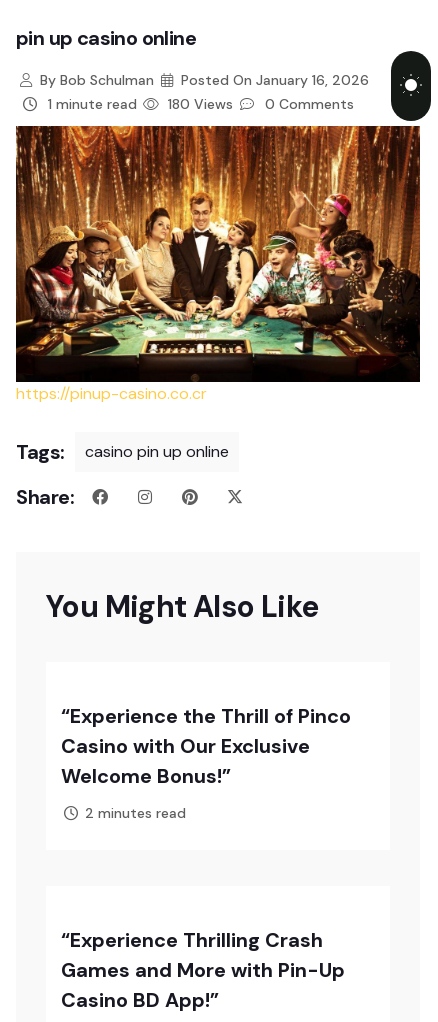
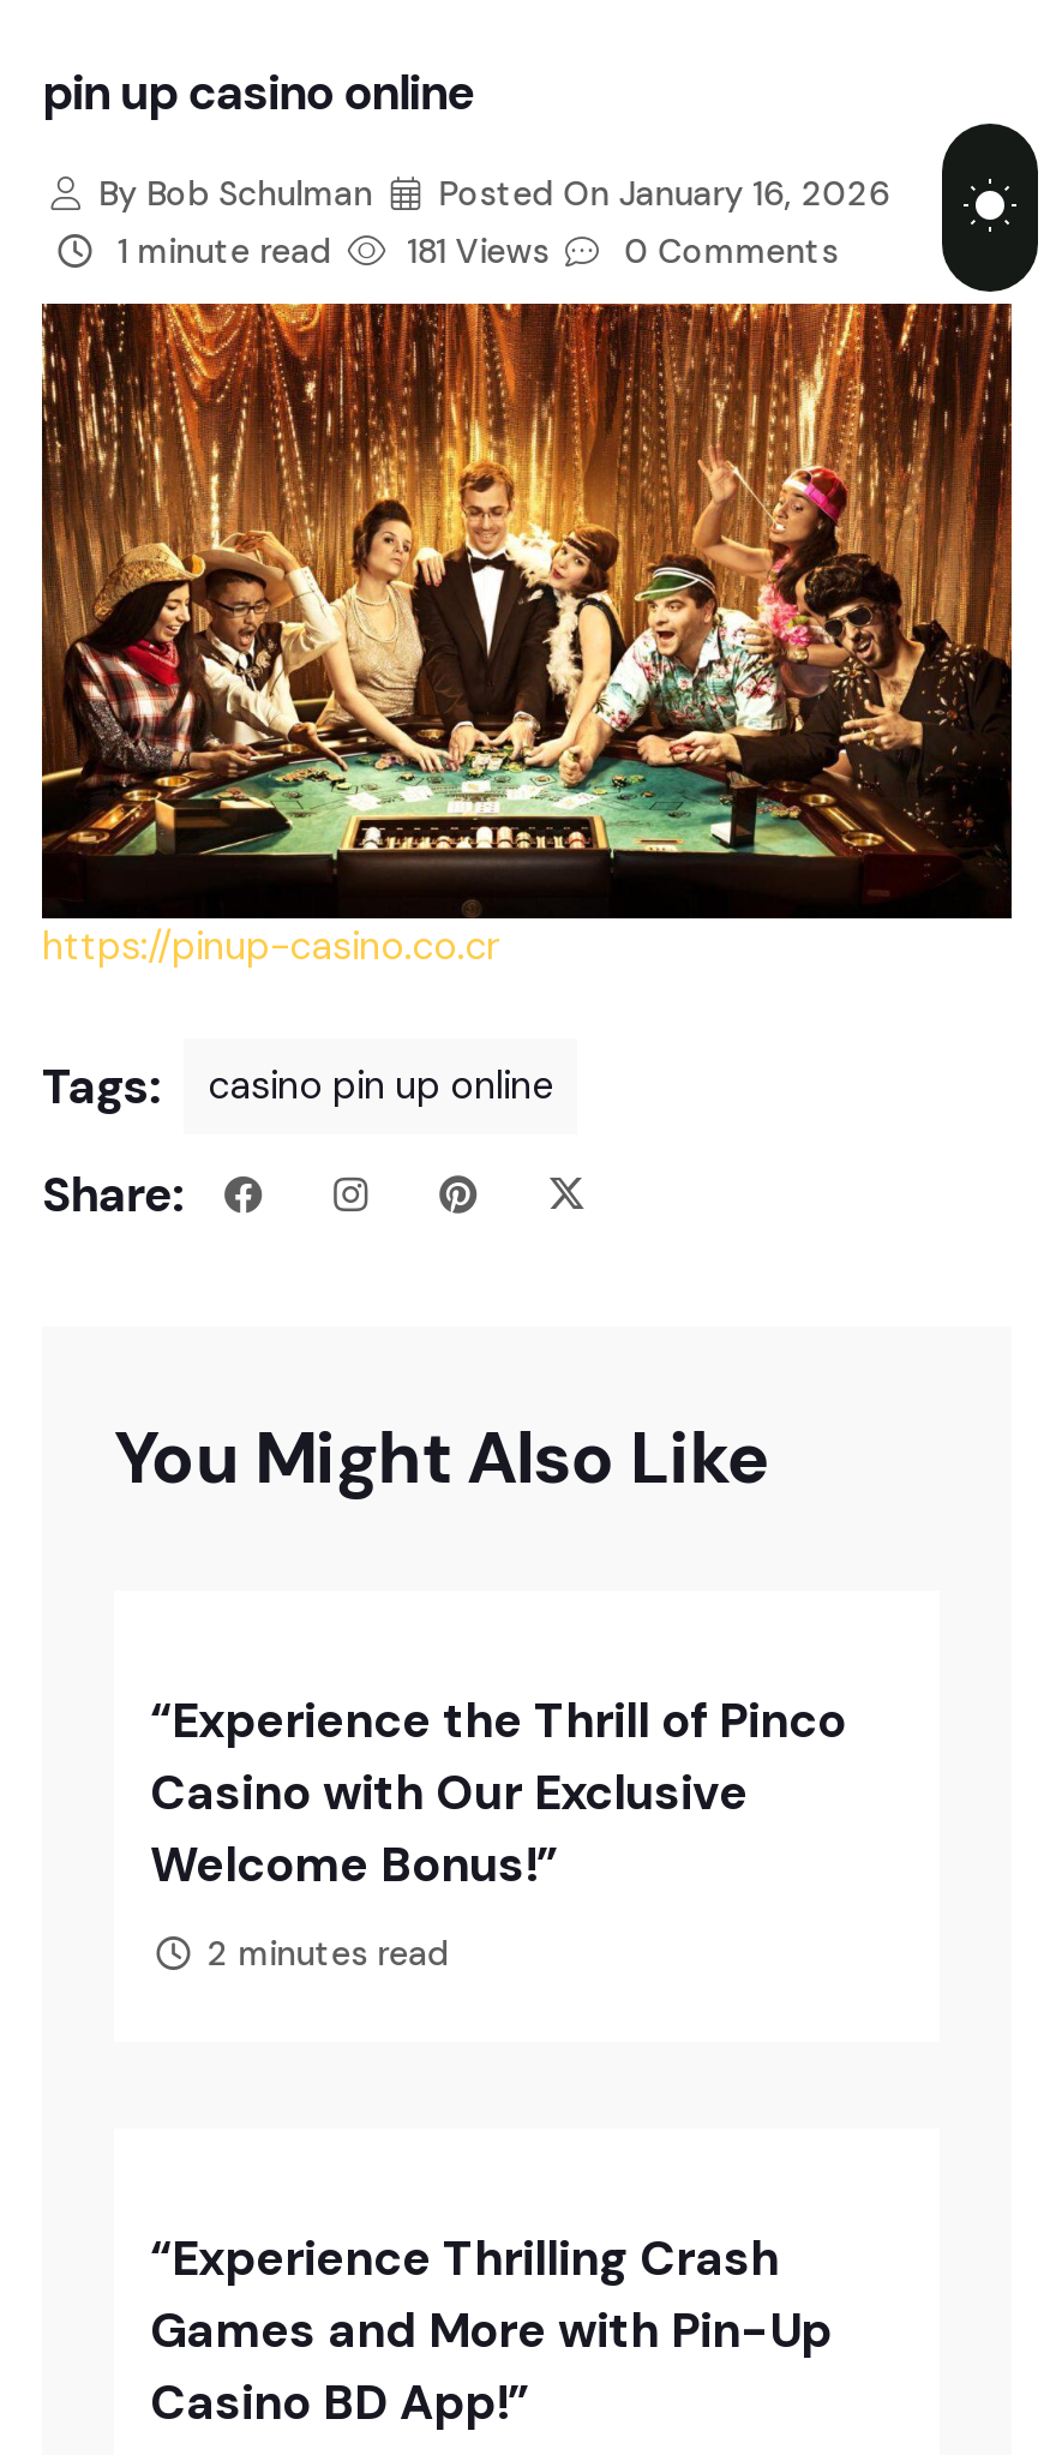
- 180 Views
+ 181 Views
